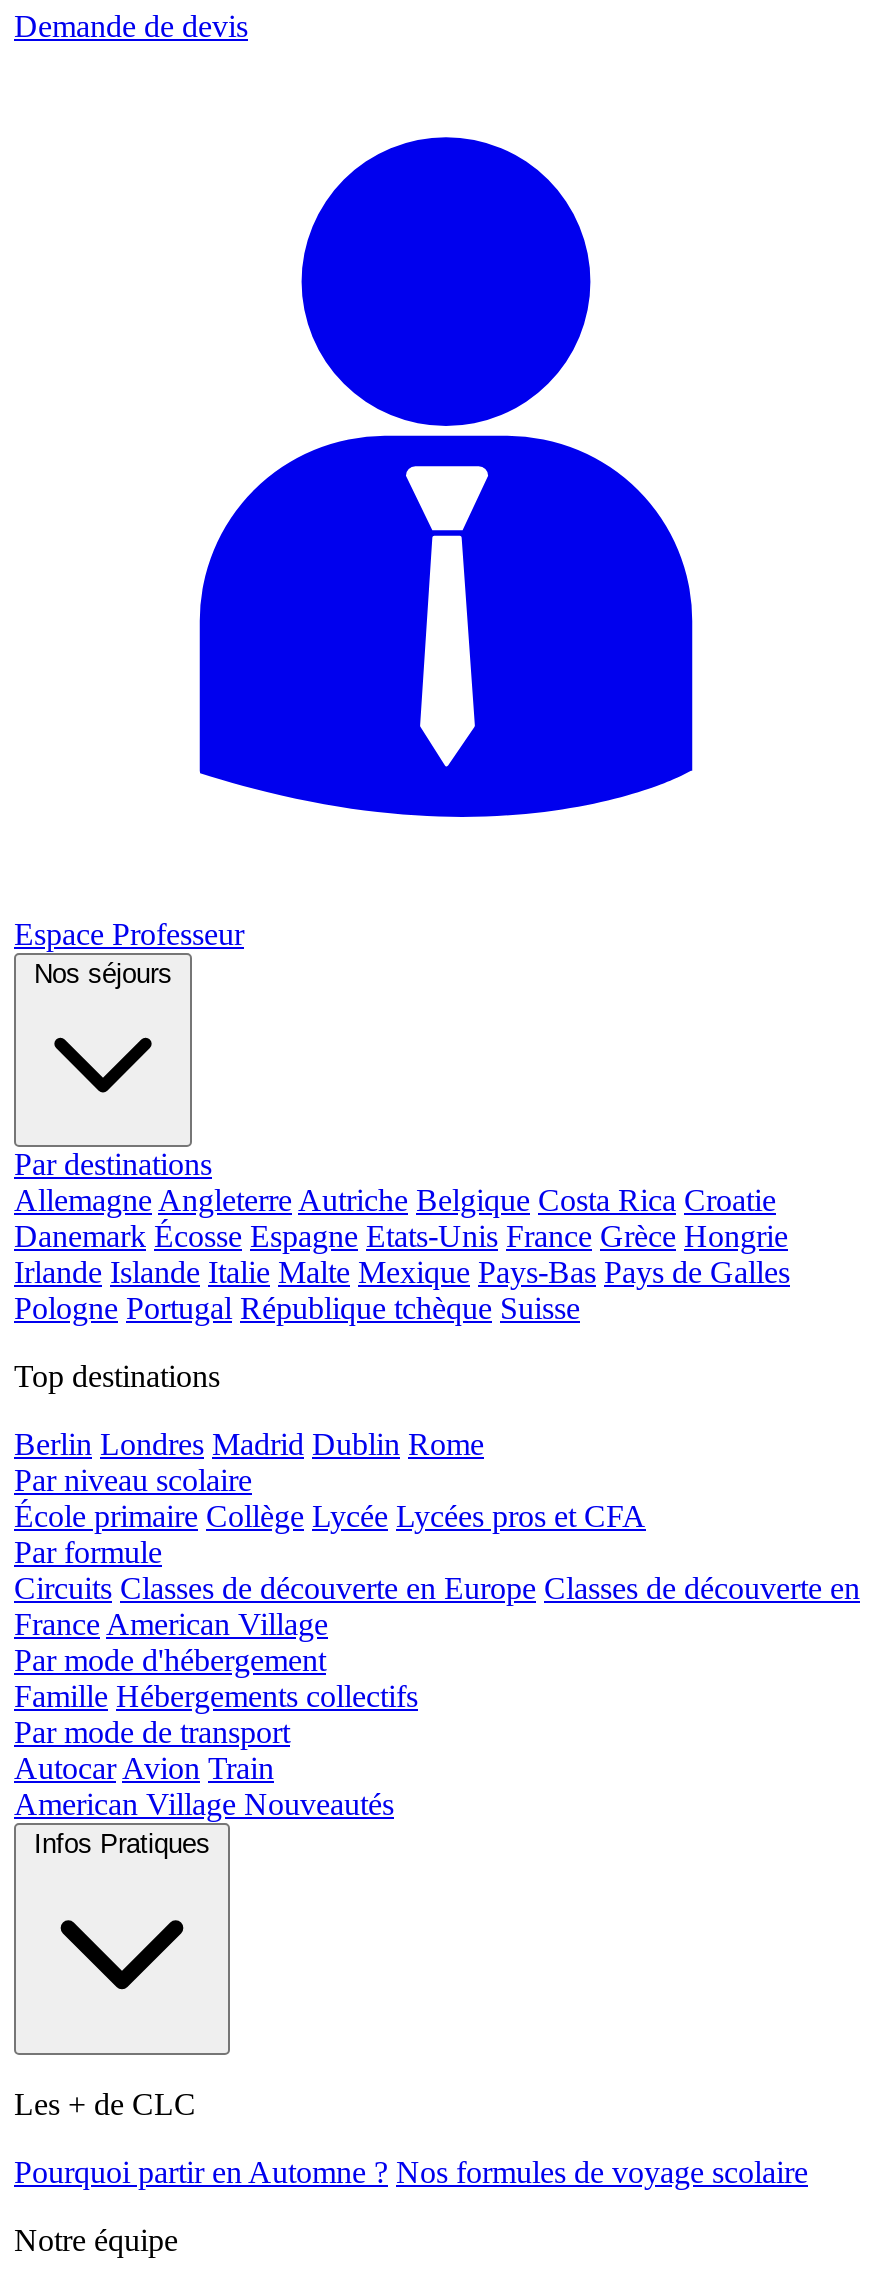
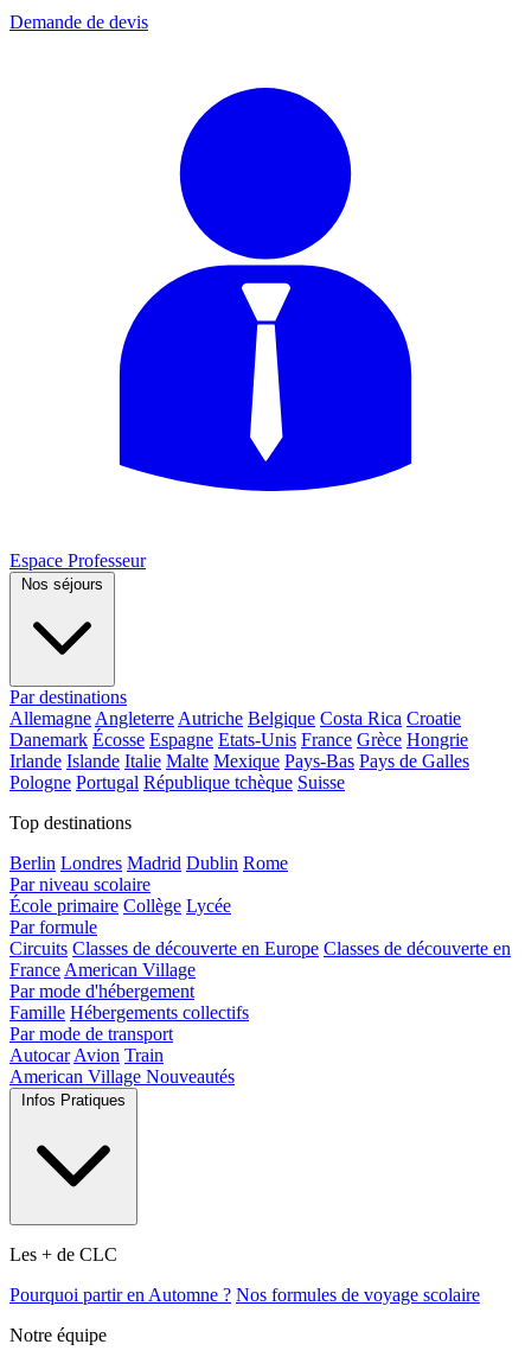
- École primaire Collège Lycée Lycées pros et CFA
+ École primaire Collège Lycée
